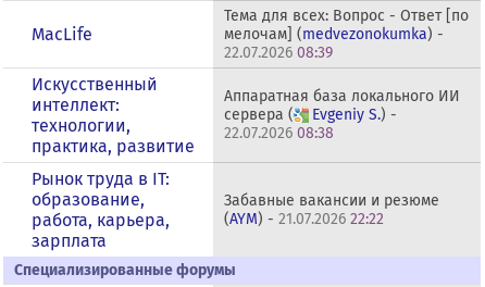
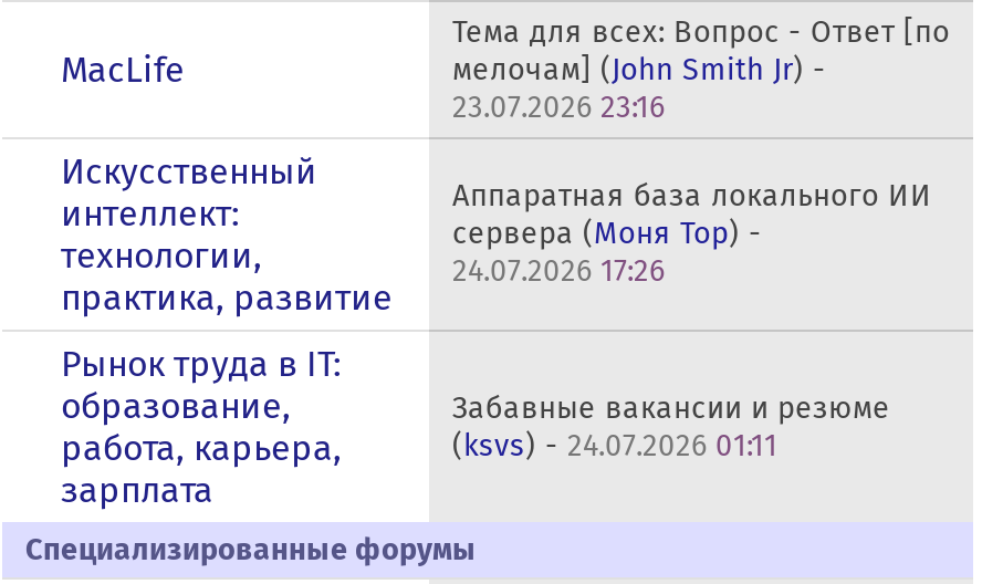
- мелочам] (medvezonokumka) -
- 22.07.2026 08:39
+ мелочам] (John Smith Jr) -
+ 23.07.2026 23:16

- сервера (
- Evgeniy S.) -
- 22.07.2026 08:38
+ сервера (Моня Тор) -
+ 24.07.2026 17:26

- (AYM) - 21.07.2026 22:22
+ (ksvs) - 24.07.2026 01:11
